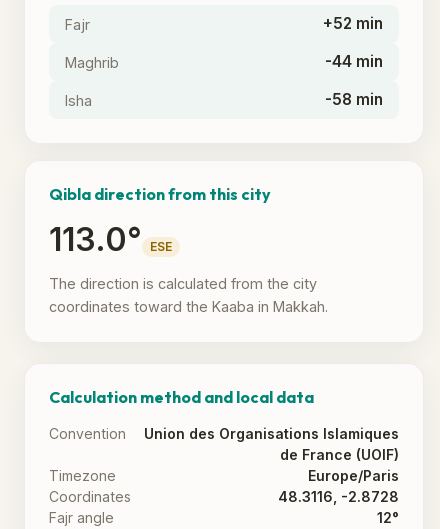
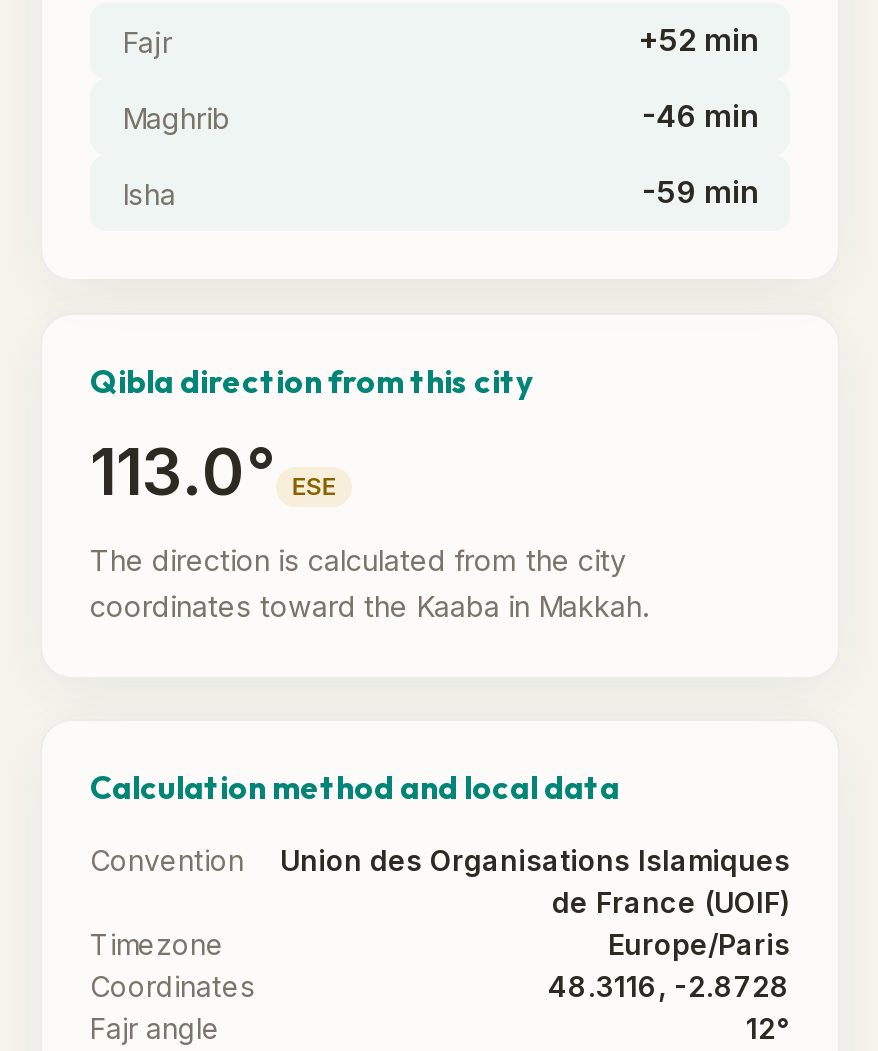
- -44 min
+ -46 min

- -58 min
+ -59 min
